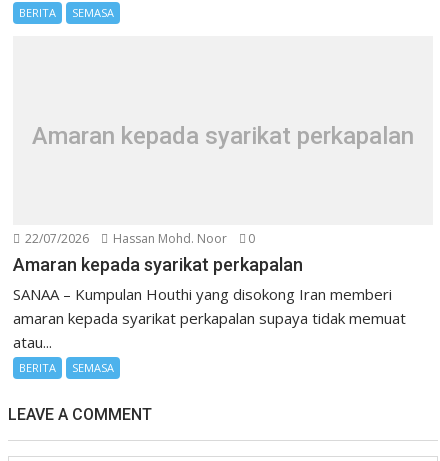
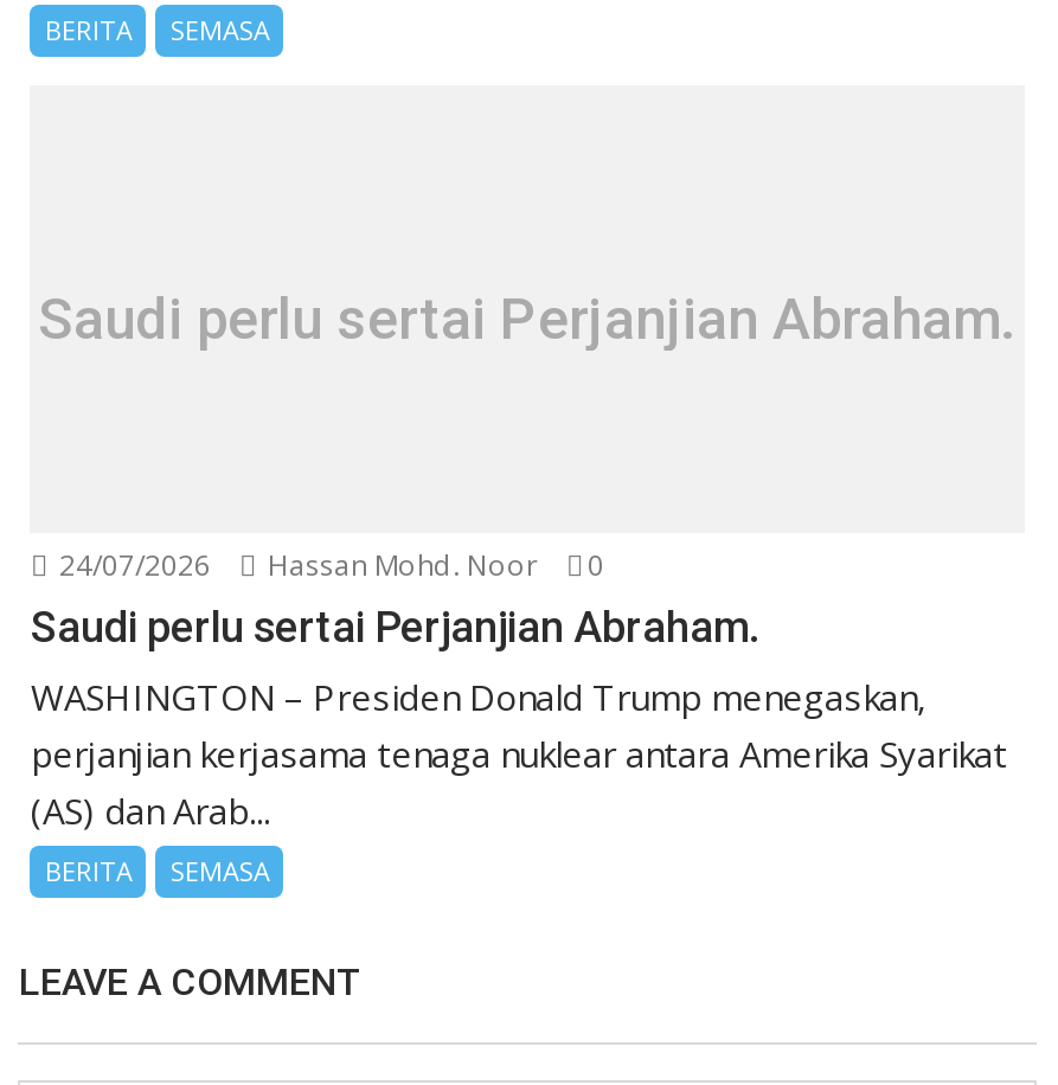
- Amaran kepada syarikat perkapalan
+ Saudi perlu sertai Perjanjian Abraham.

- 22/07/2026 Hassan Mohd. Noor 0
+ 24/07/2026 Hassan Mohd. Noor 0

- Amaran kepada syarikat perkapalan
- SANAA – Kumpulan Houthi yang disokong Iran memberi
- amaran kepada syarikat perkapalan supaya tidak memuat
- atau...
+ Saudi perlu sertai Perjanjian Abraham.
+ WASHINGTON – Presiden Donald Trump menegaskan,
+ perjanjian kerjasama tenaga nuklear antara Amerika Syarikat
+ (AS) dan Arab...
